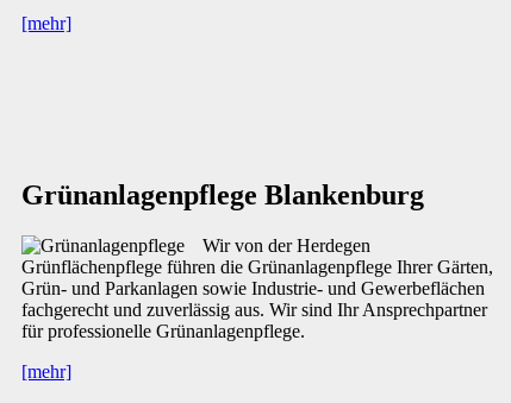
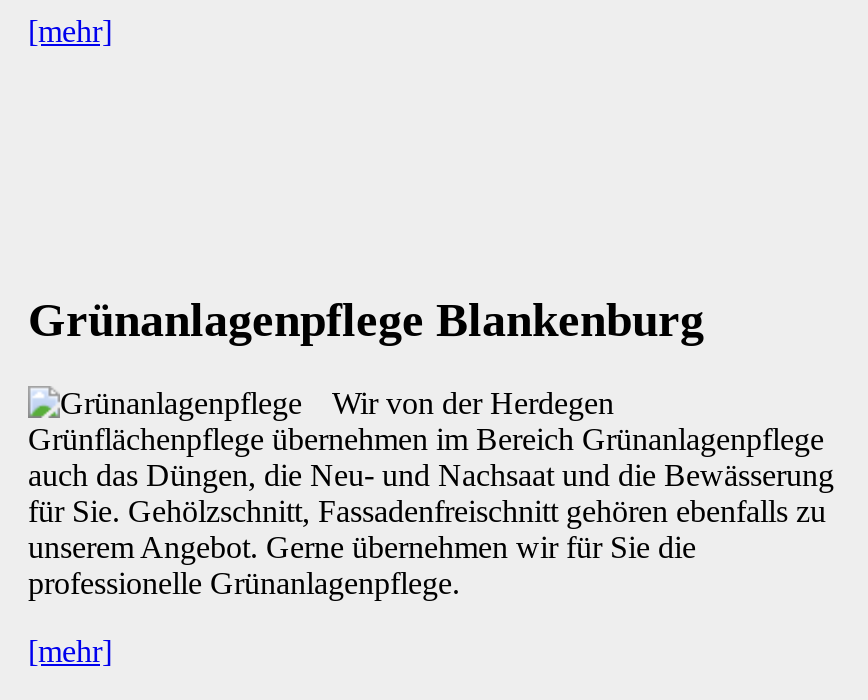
- Grünflächenpflege führen die Grünanlagenpflege Ihrer Gärten,
- Grün- und Parkanlagen sowie Industrie- und Gewerbeflächen
- fachgerecht und zuverlässig aus. Wir sind Ihr Ansprechpartner
- für professionelle Grünanlagenpflege.
+ Grünflächenpflege übernehmen im Bereich Grünanlagenpflege
+ auch das Düngen, die Neu- und Nachsaat und die Bewässerung
+ für Sie. Gehölzschnitt, Fassadenfreischnitt gehören ebenfalls zu
+ unserem Angebot. Gerne übernehmen wir für Sie die
+ professionelle Grünanlagenpflege.
